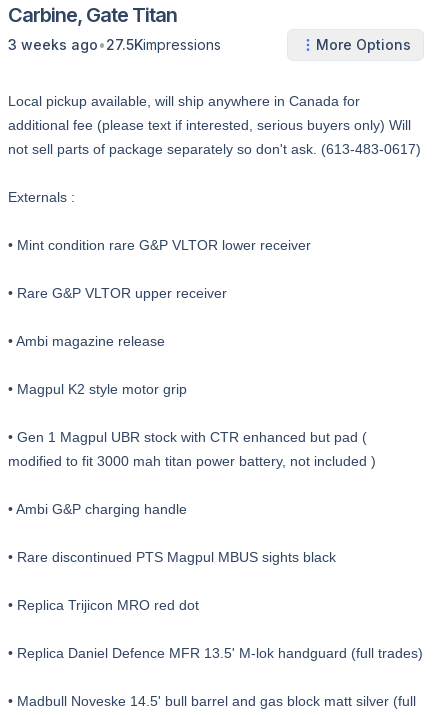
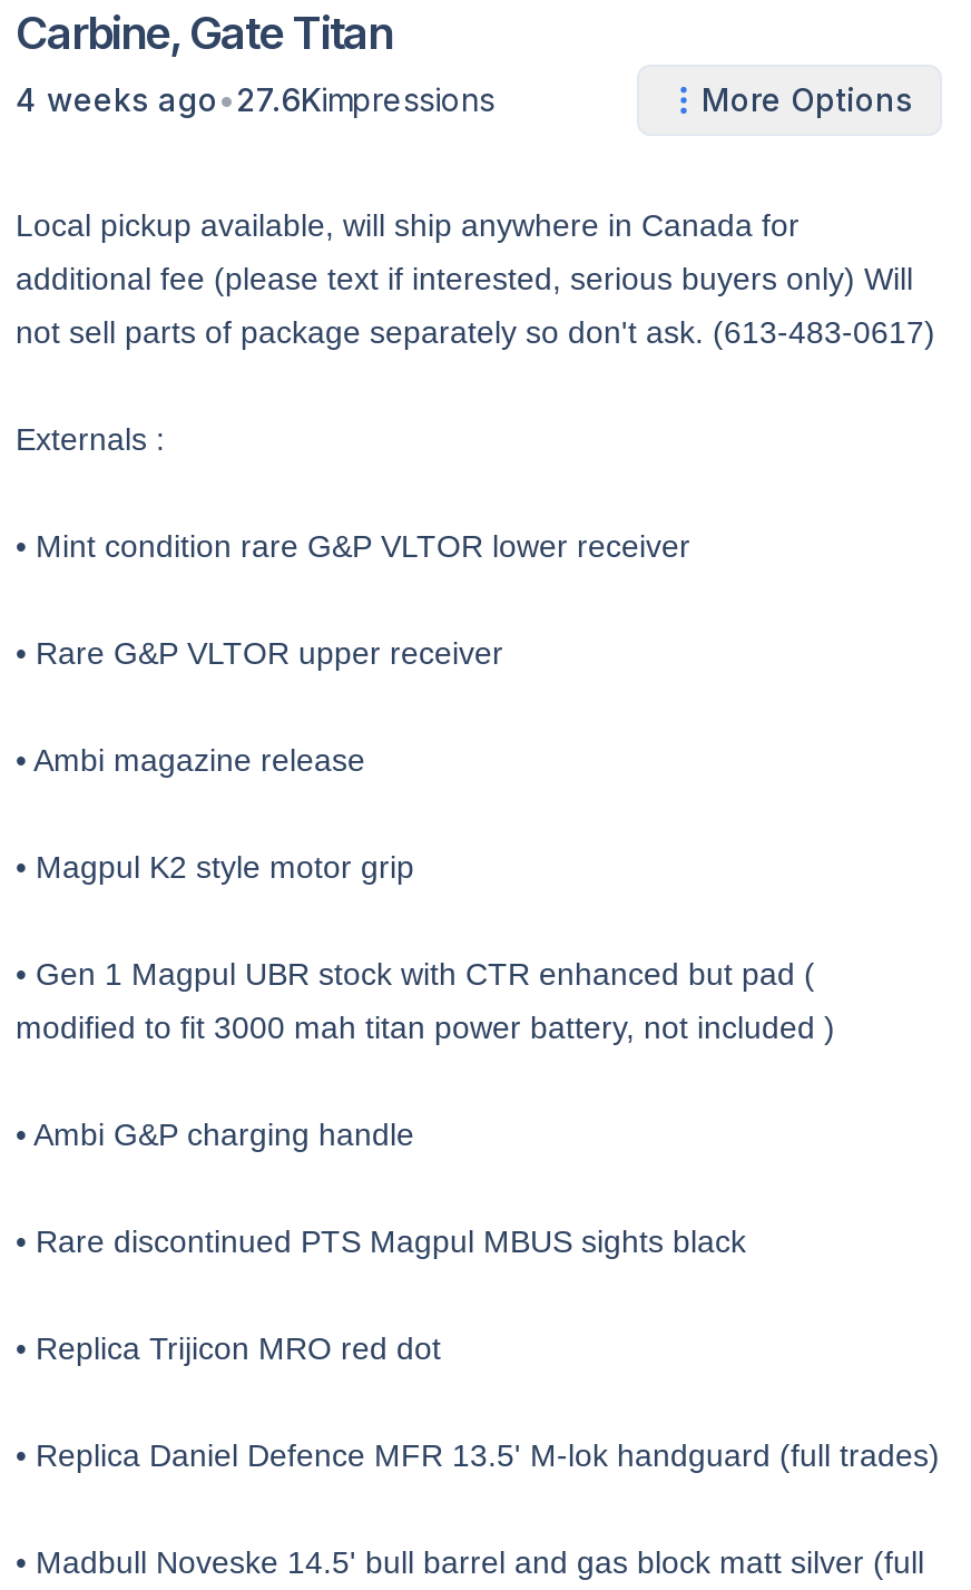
- 3 weeks ago • 27.5Kimpressions
+ 4 weeks ago • 27.6Kimpressions
